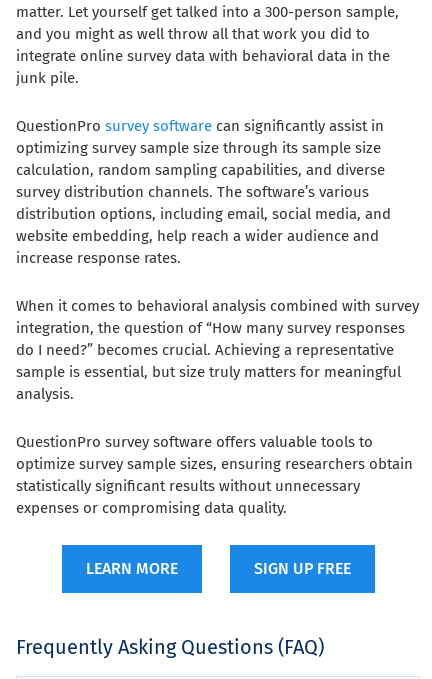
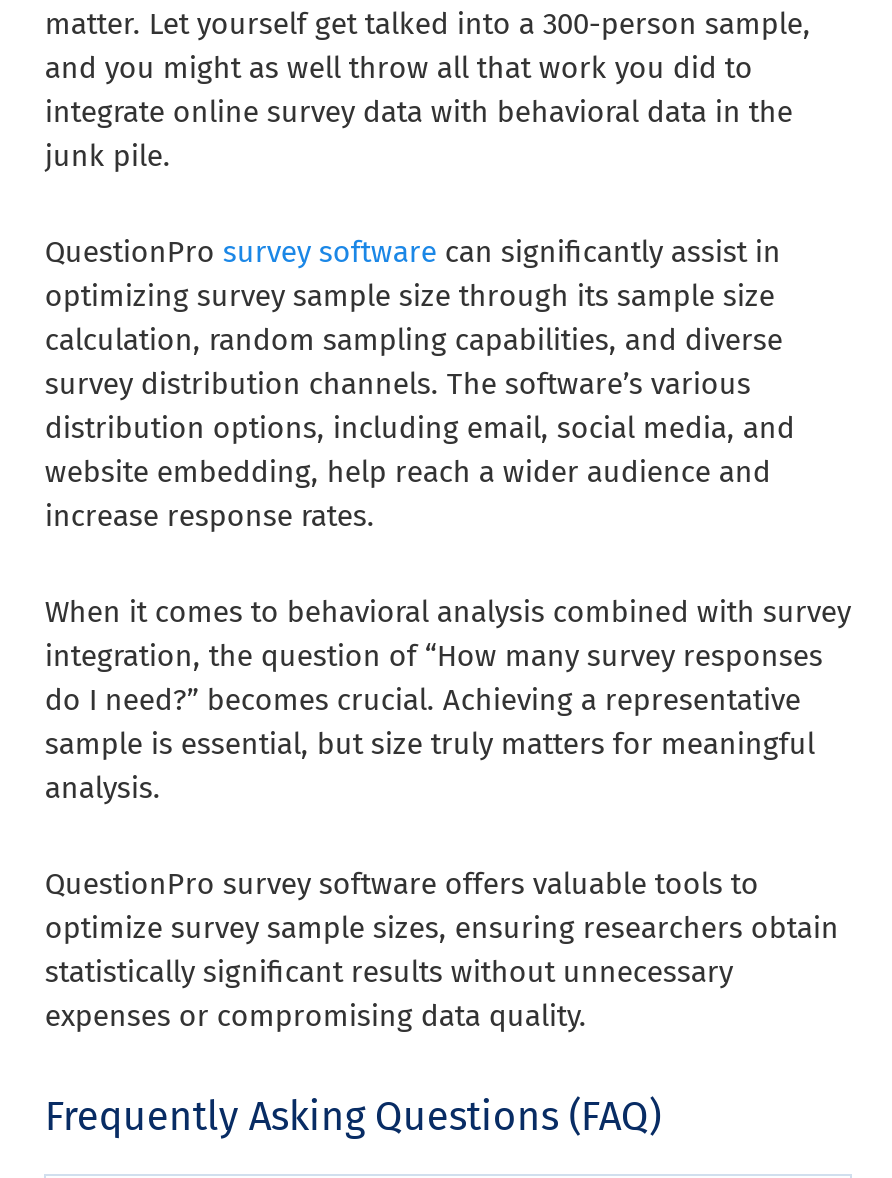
- LEARN MORE
- SIGN UP FREE
